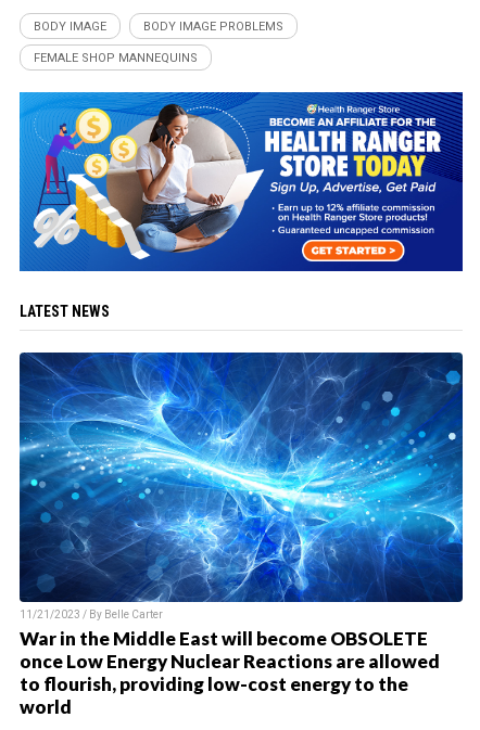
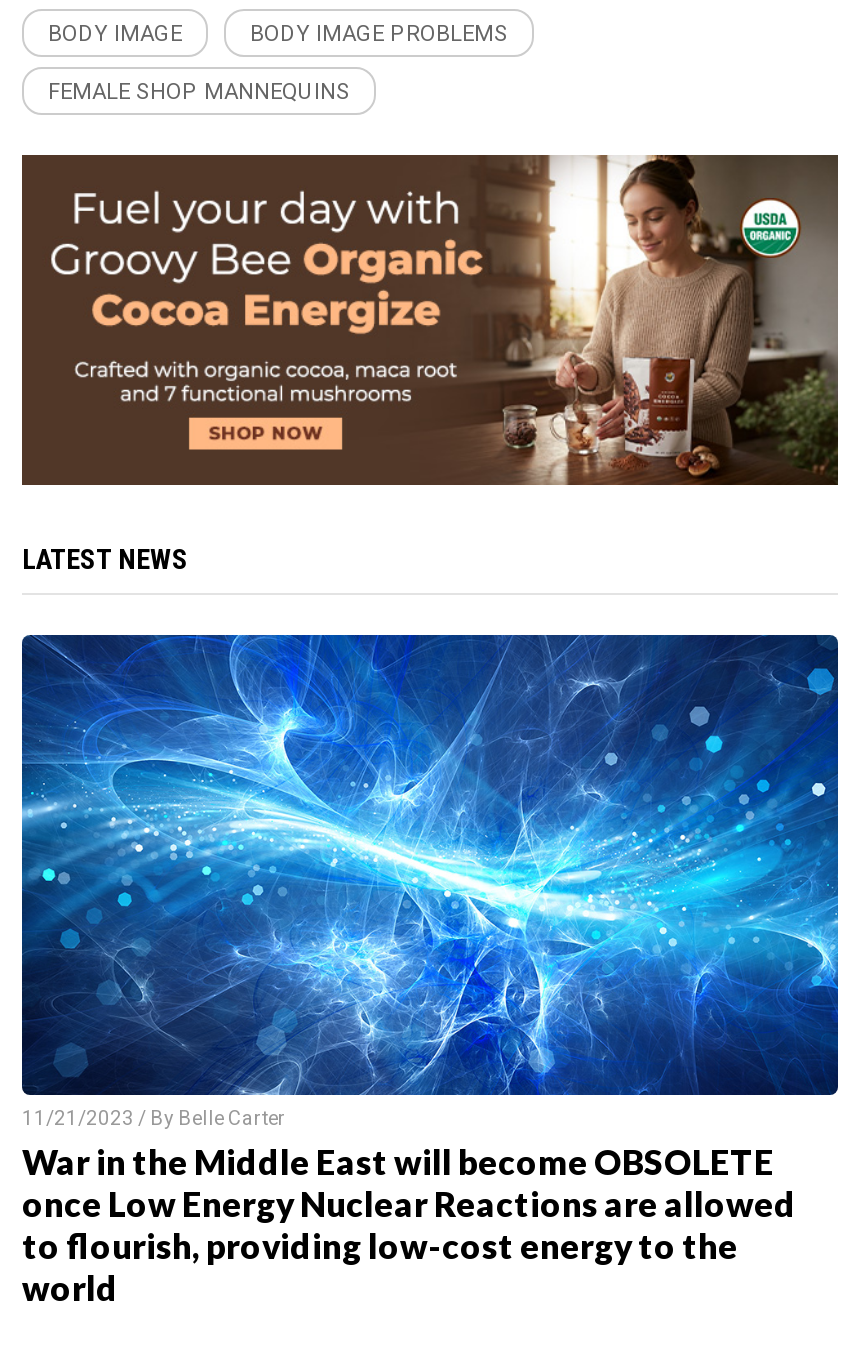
- [image]
+ [image]
